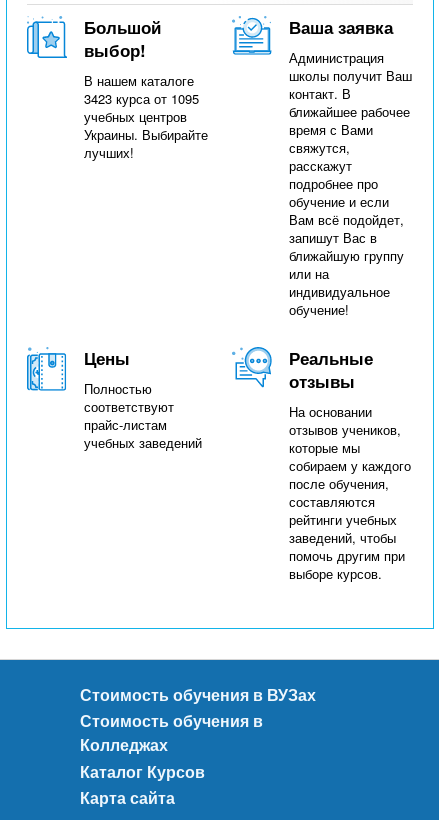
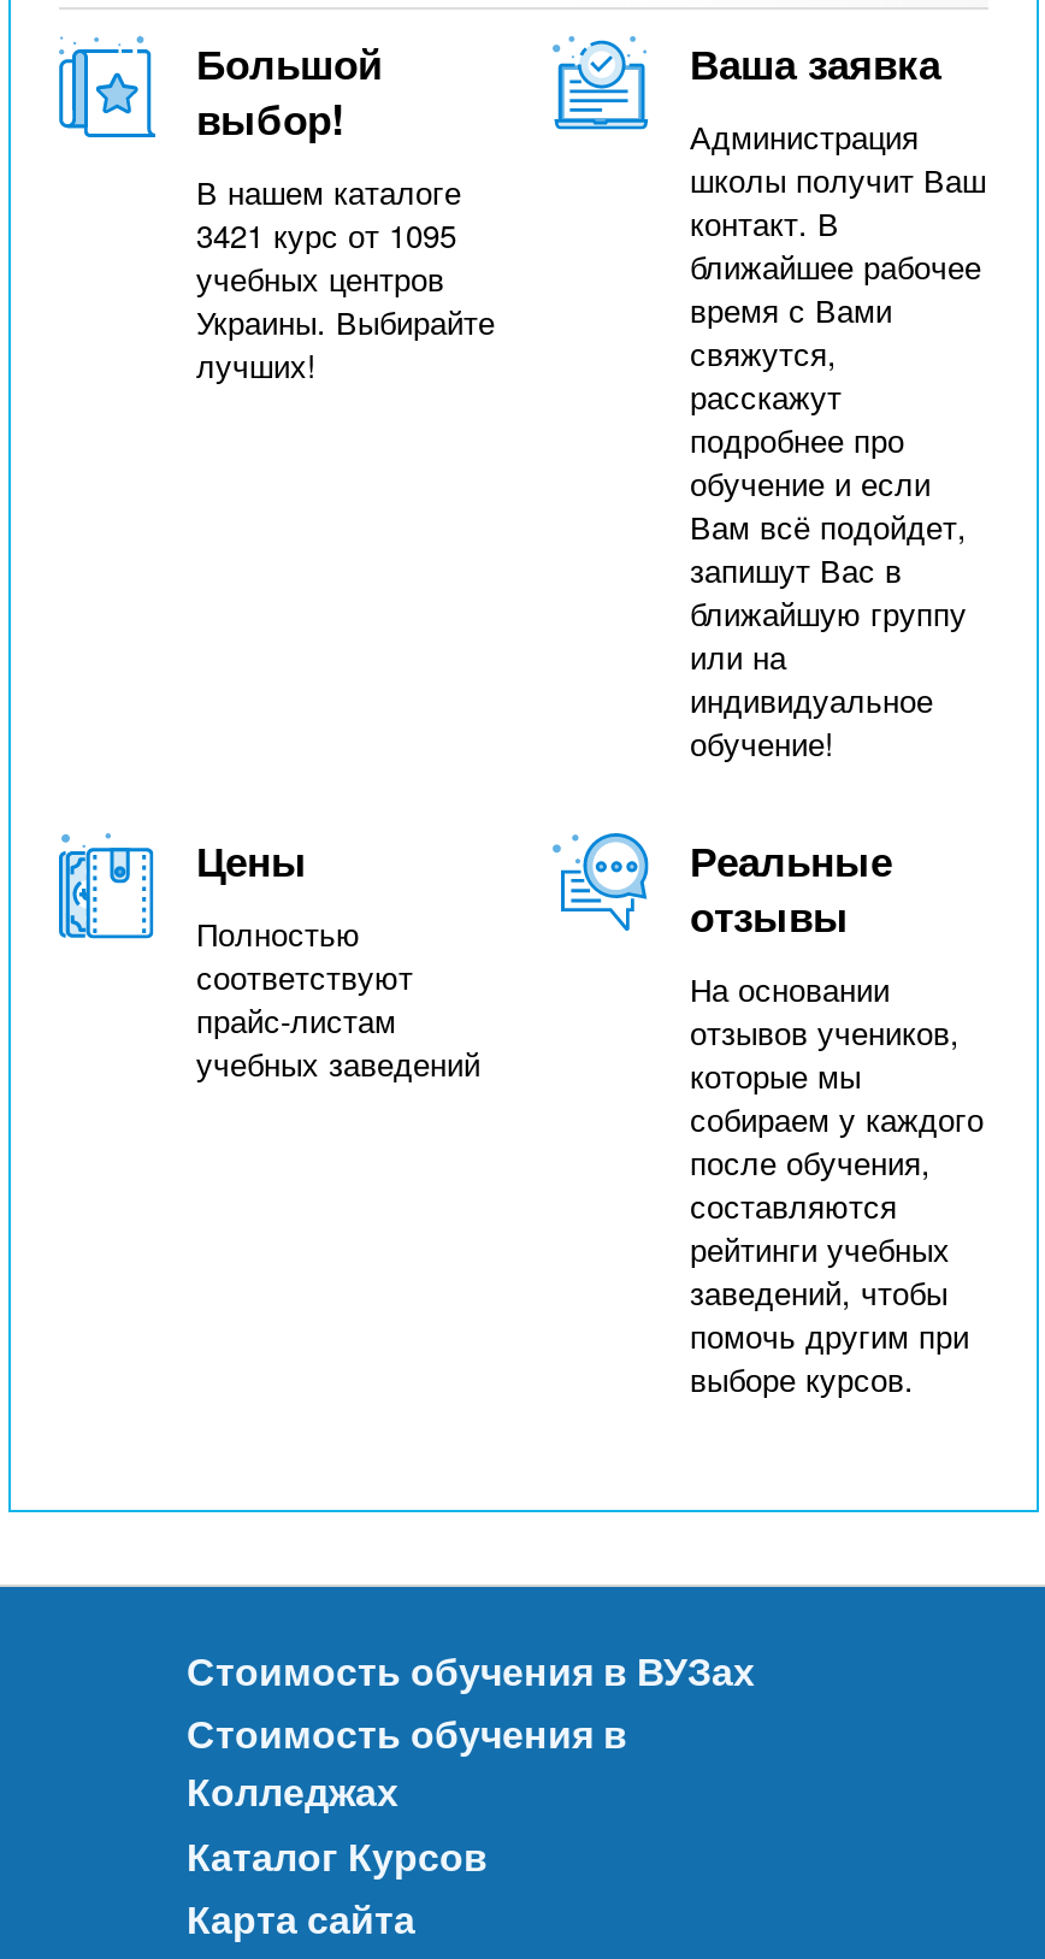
- 3423 курса от 1095
+ 3421 курс от 1095
